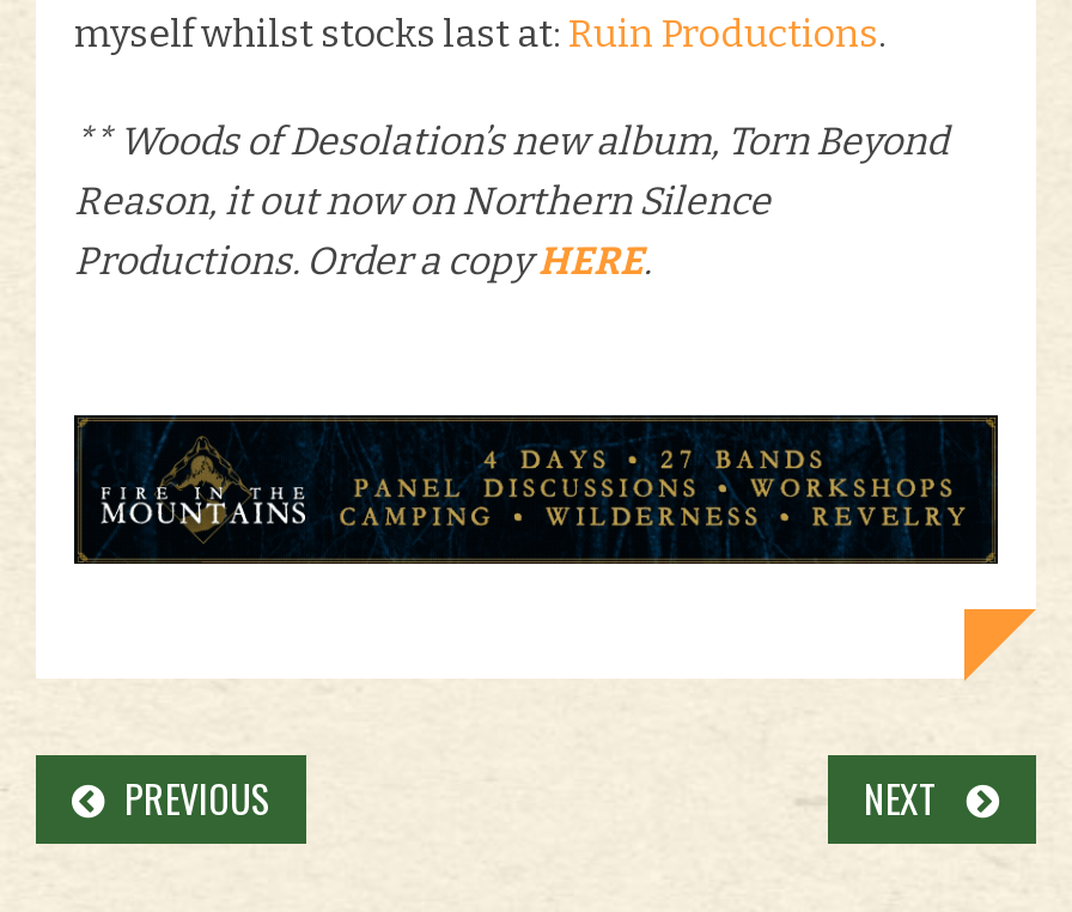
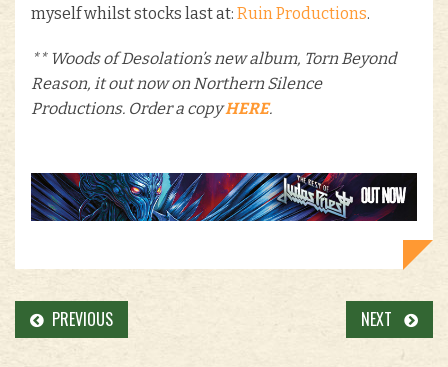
- [image]
+ [image]
